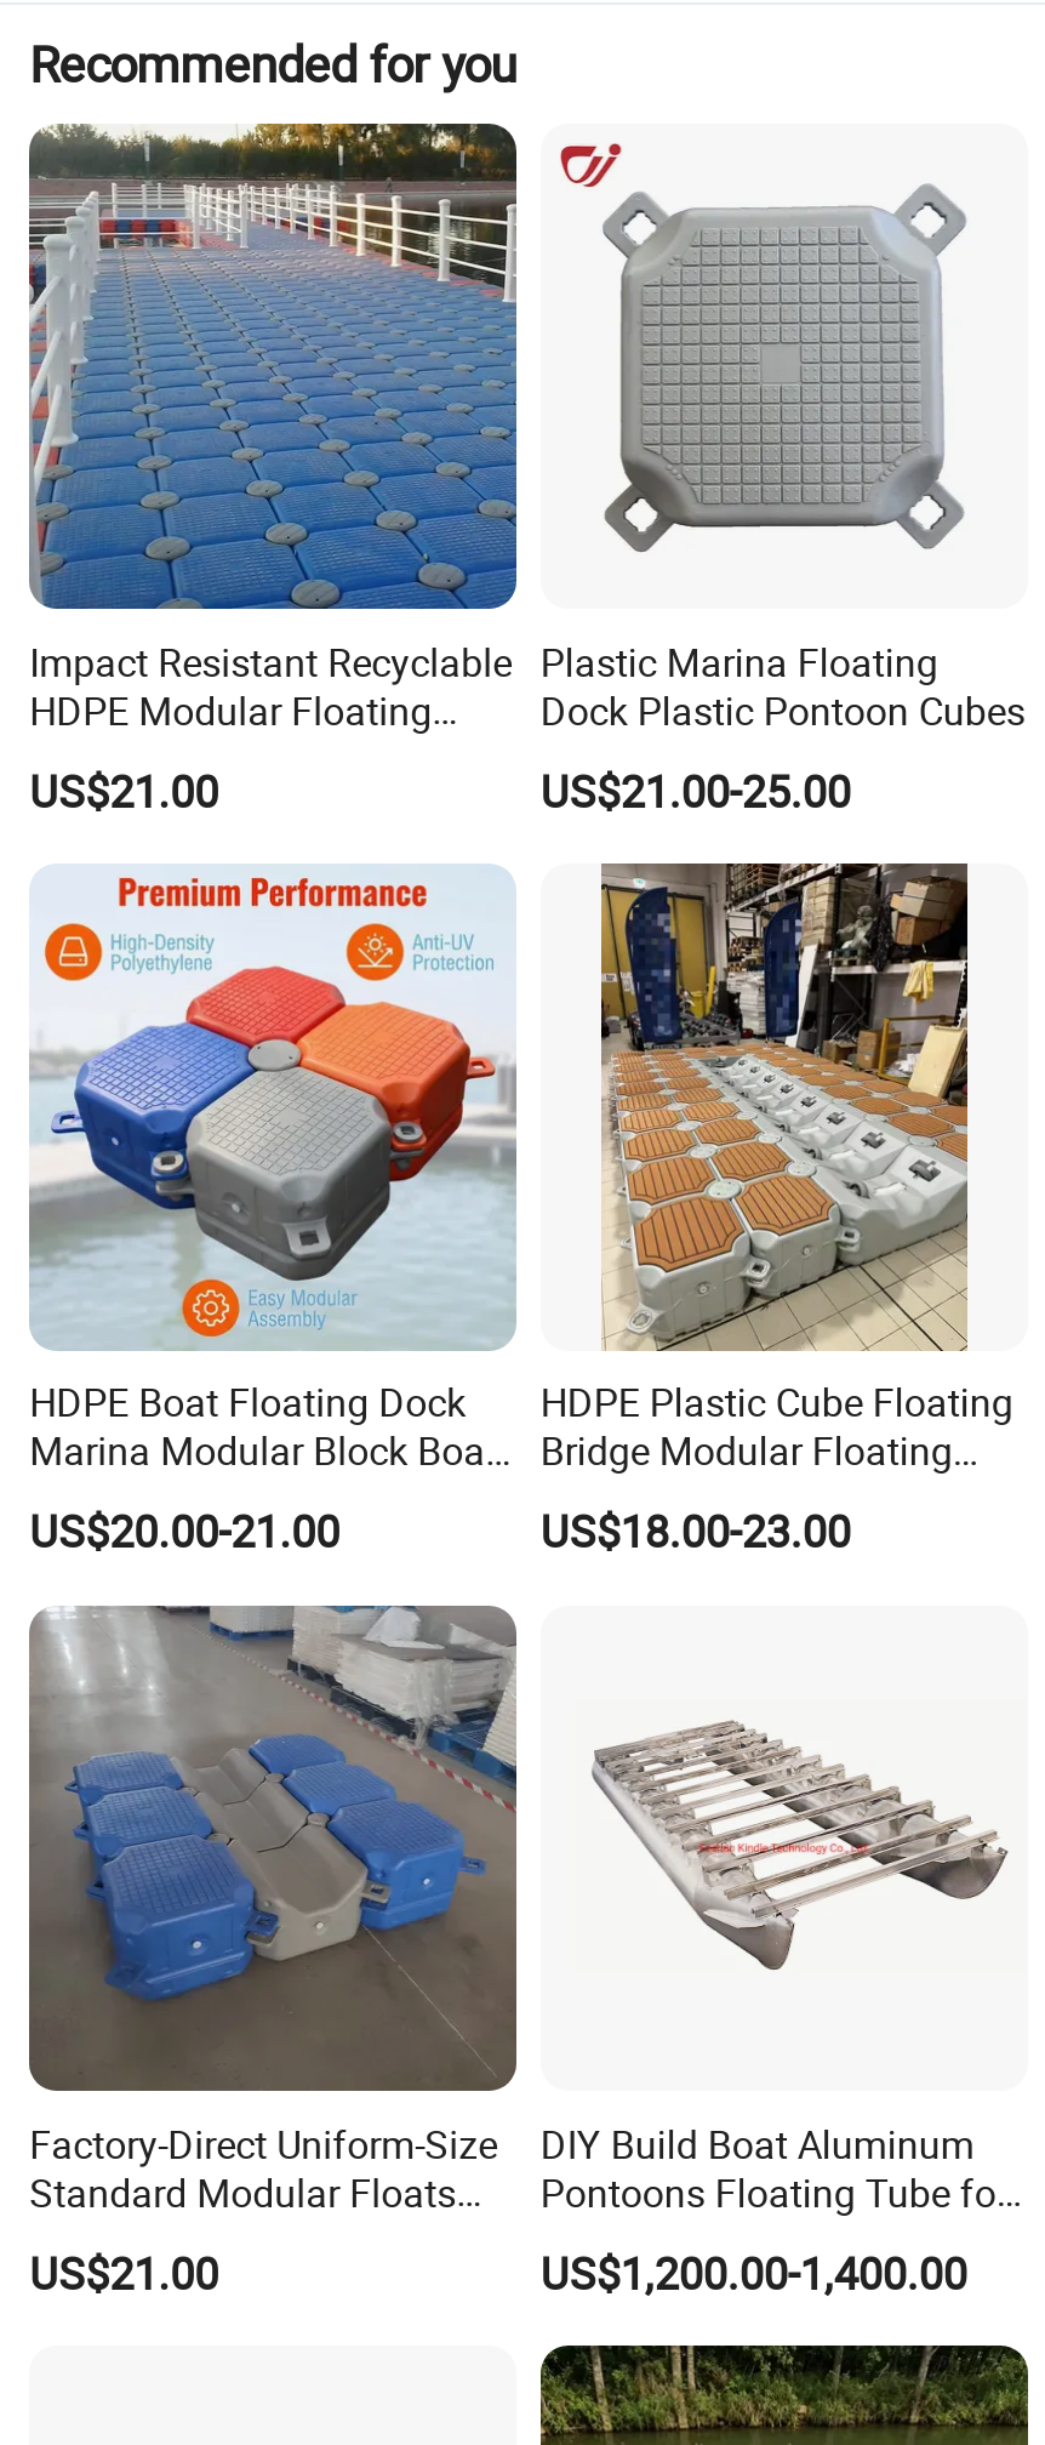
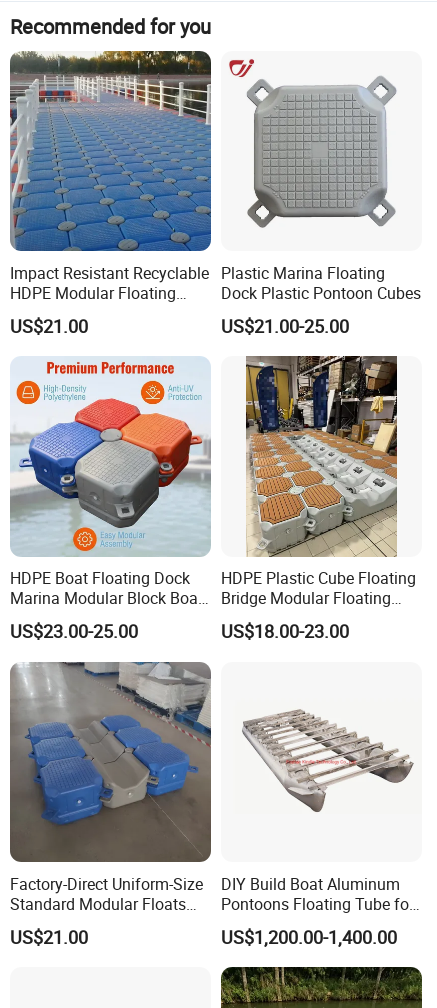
- US$20.00-21.00
+ US$23.00-25.00
